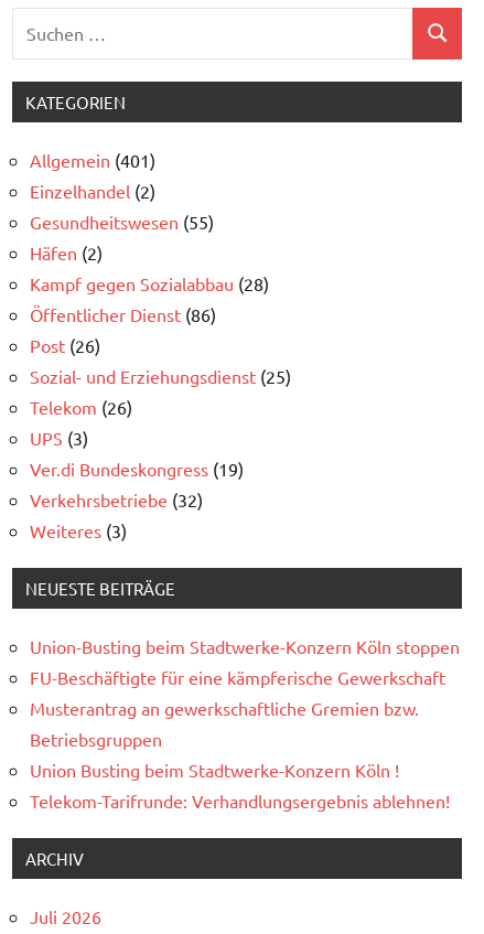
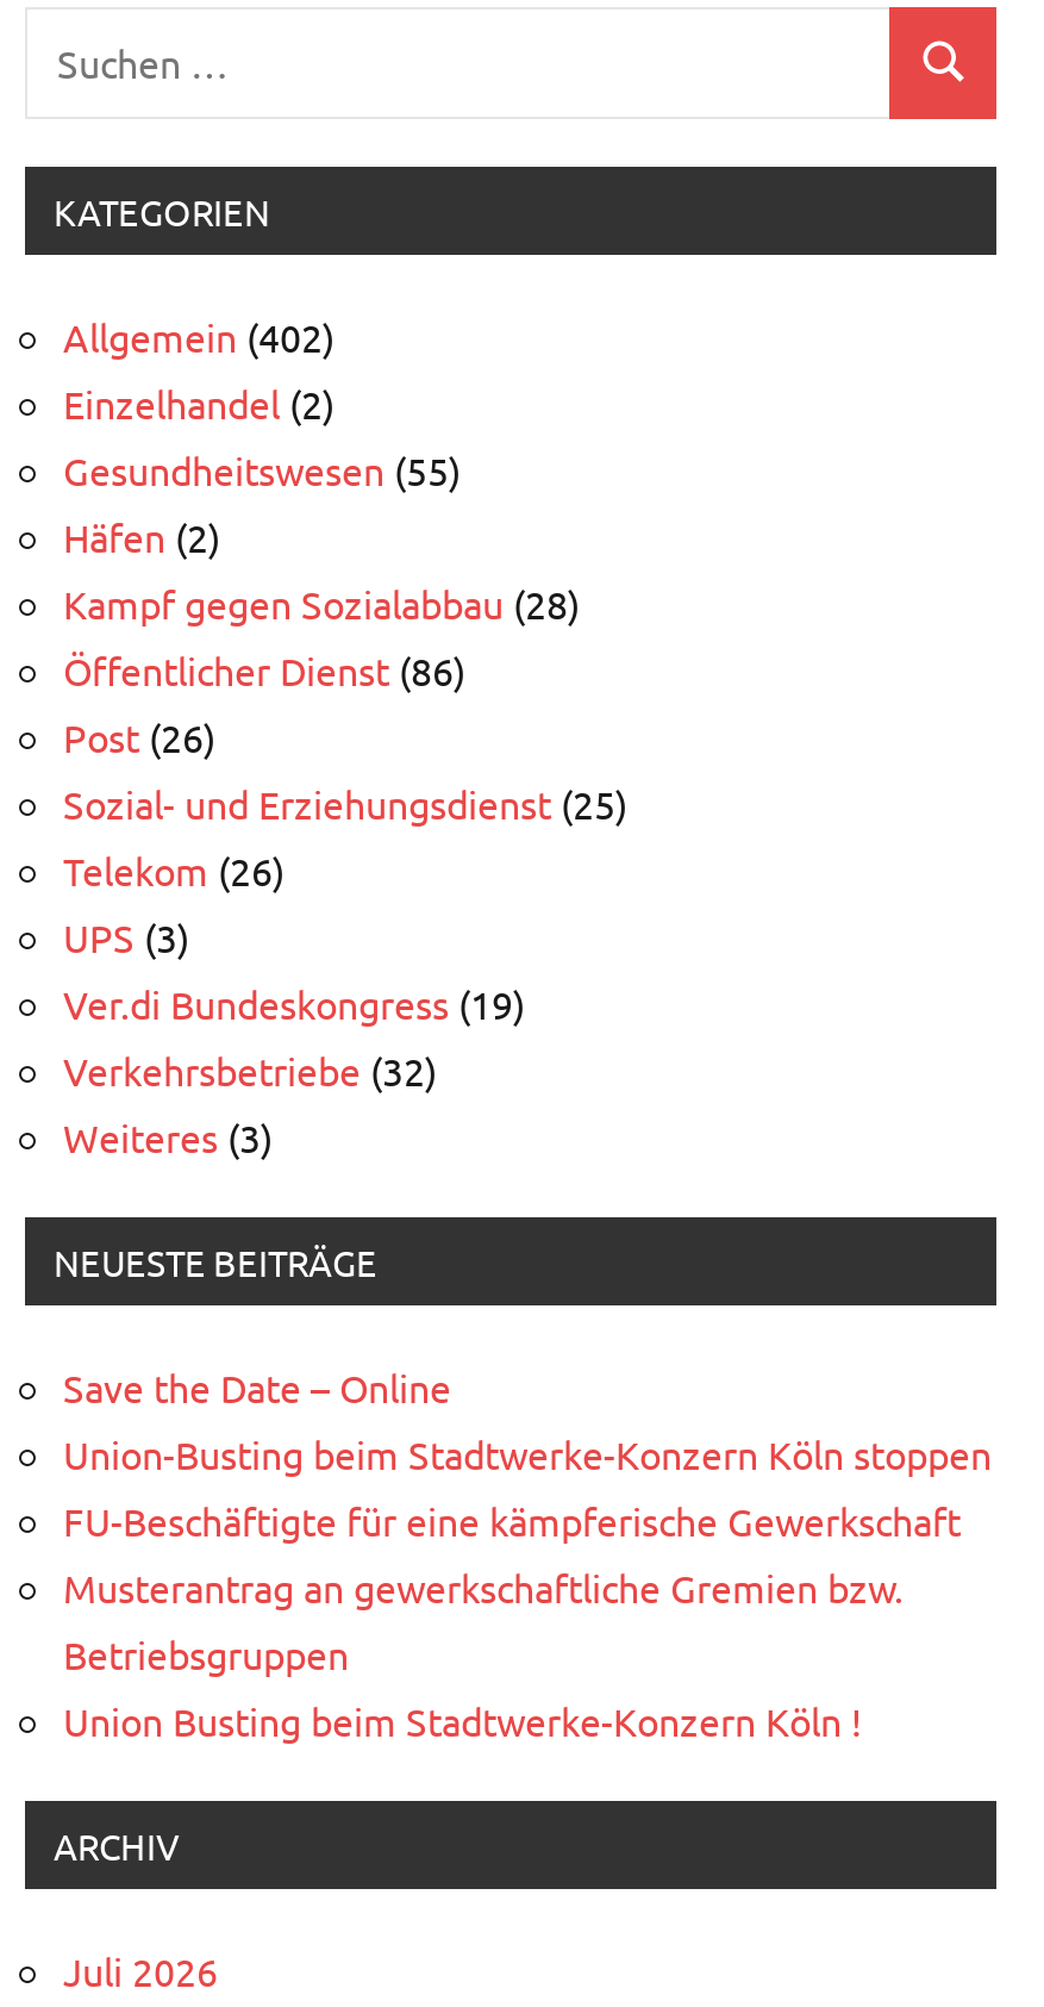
- Allgemein (401)
+ Allgemein (402)

+ Save the Date – Online

moved down: Union-Busting beim Stadtwerke-Konzern Köln stoppen | FU-Beschäftigte für eine kämpferische Gewerkschaft | Musterantrag an gewerkschaftliche Gremien bzw. | Betriebsgruppen | Union Busting beim Stadtwerke-Konzern Köln !

- Telekom-Tarifrunde: Verhandlungsergebnis ablehnen!
